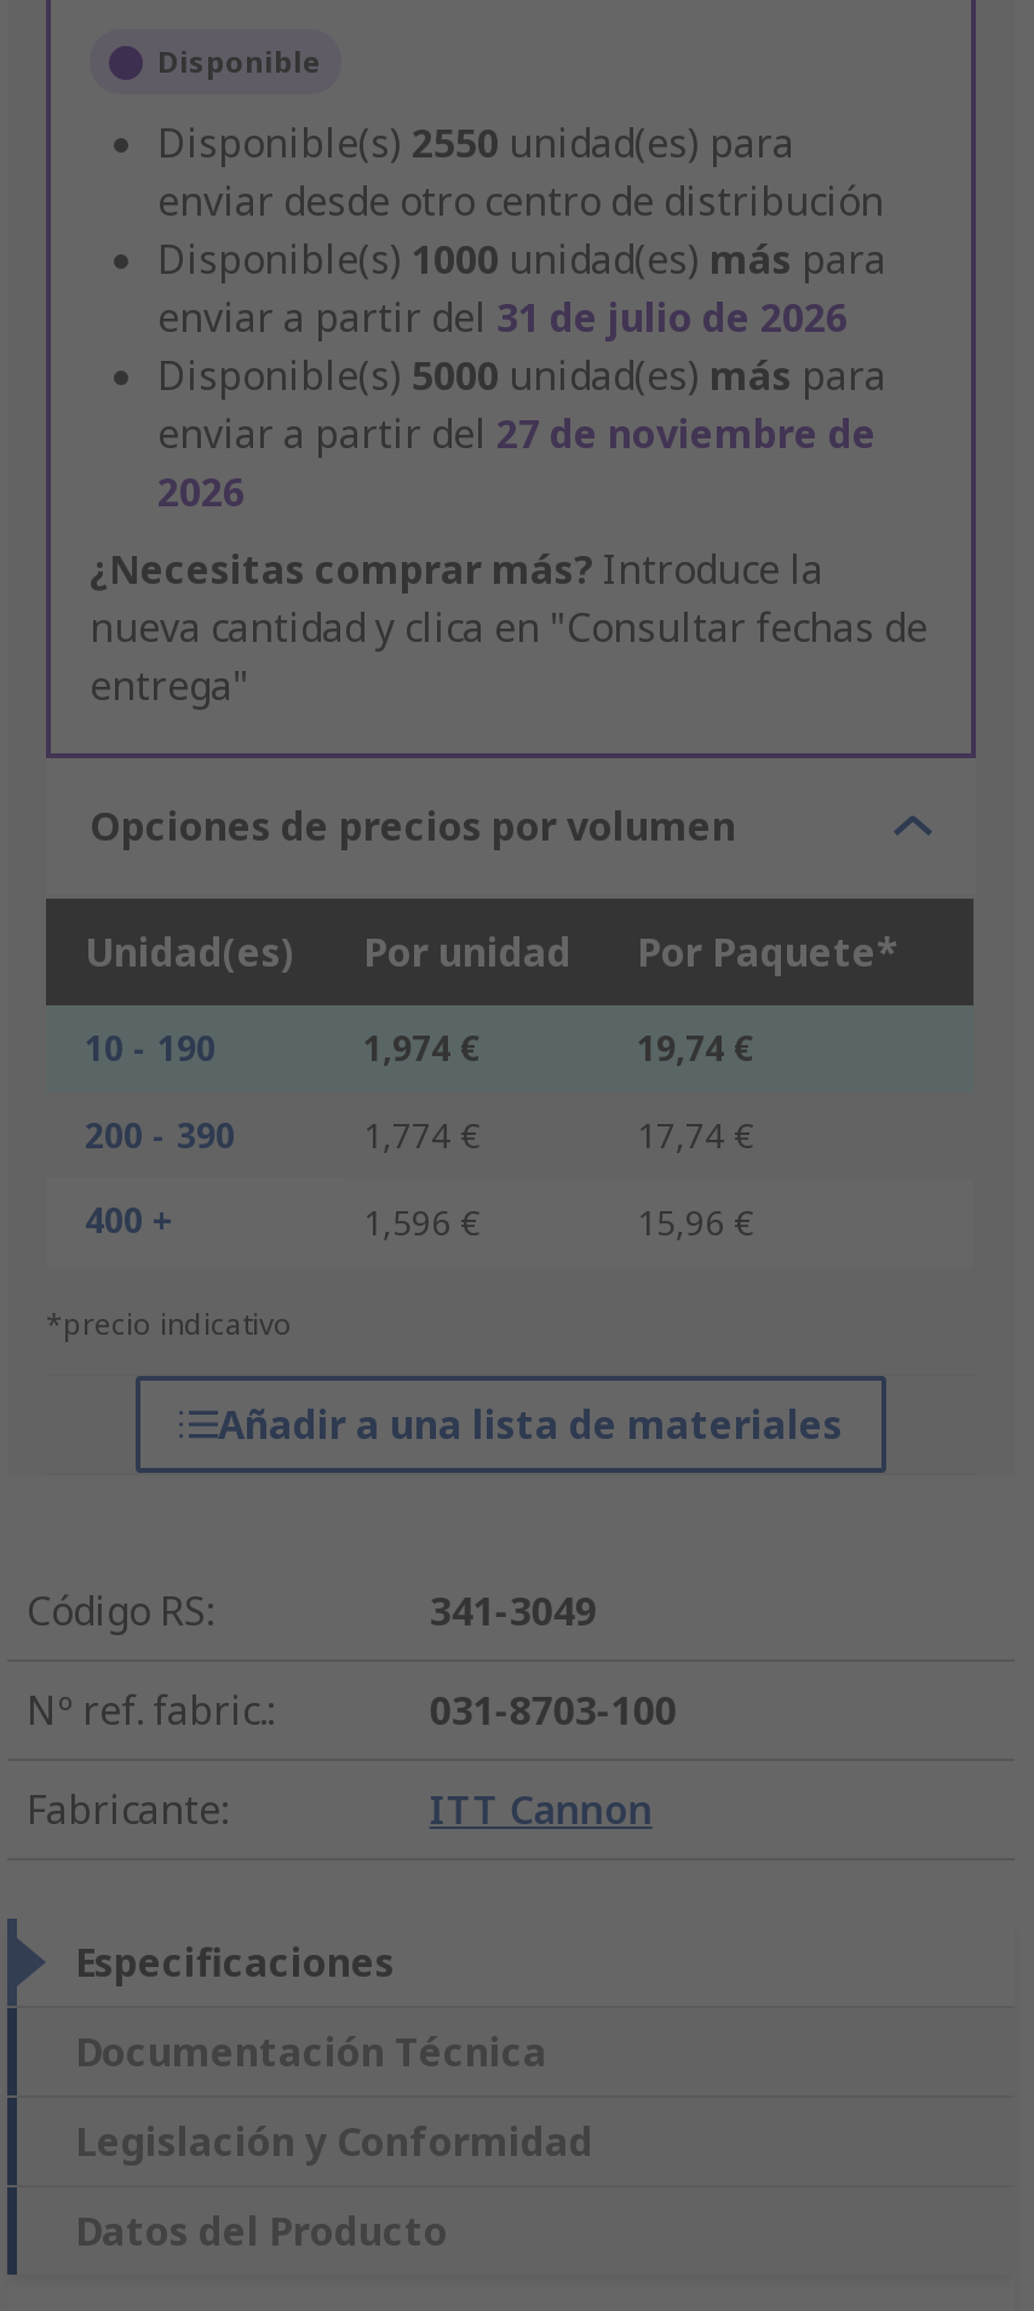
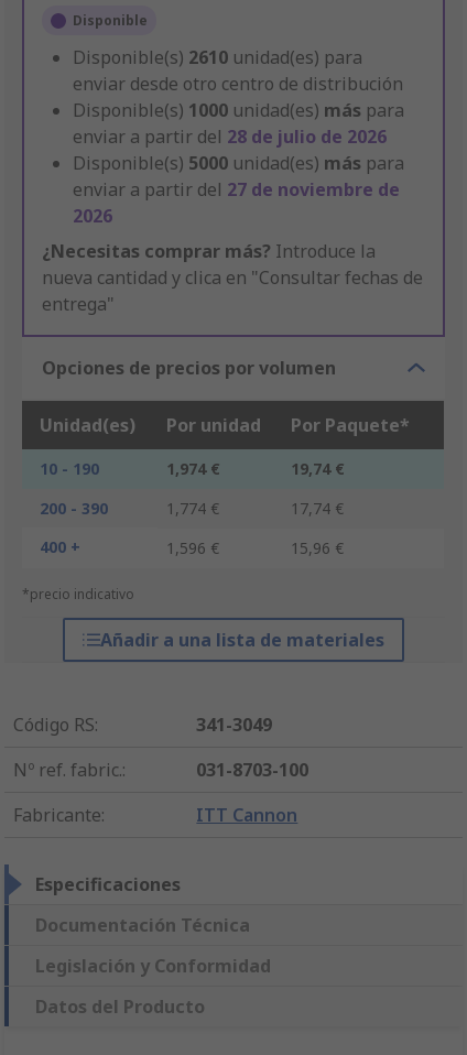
- Disponible(s) 2550 unidad(es) para
+ Disponible(s) 2610 unidad(es) para

- enviar a partir del 31 de julio de 2026
+ enviar a partir del 28 de julio de 2026
